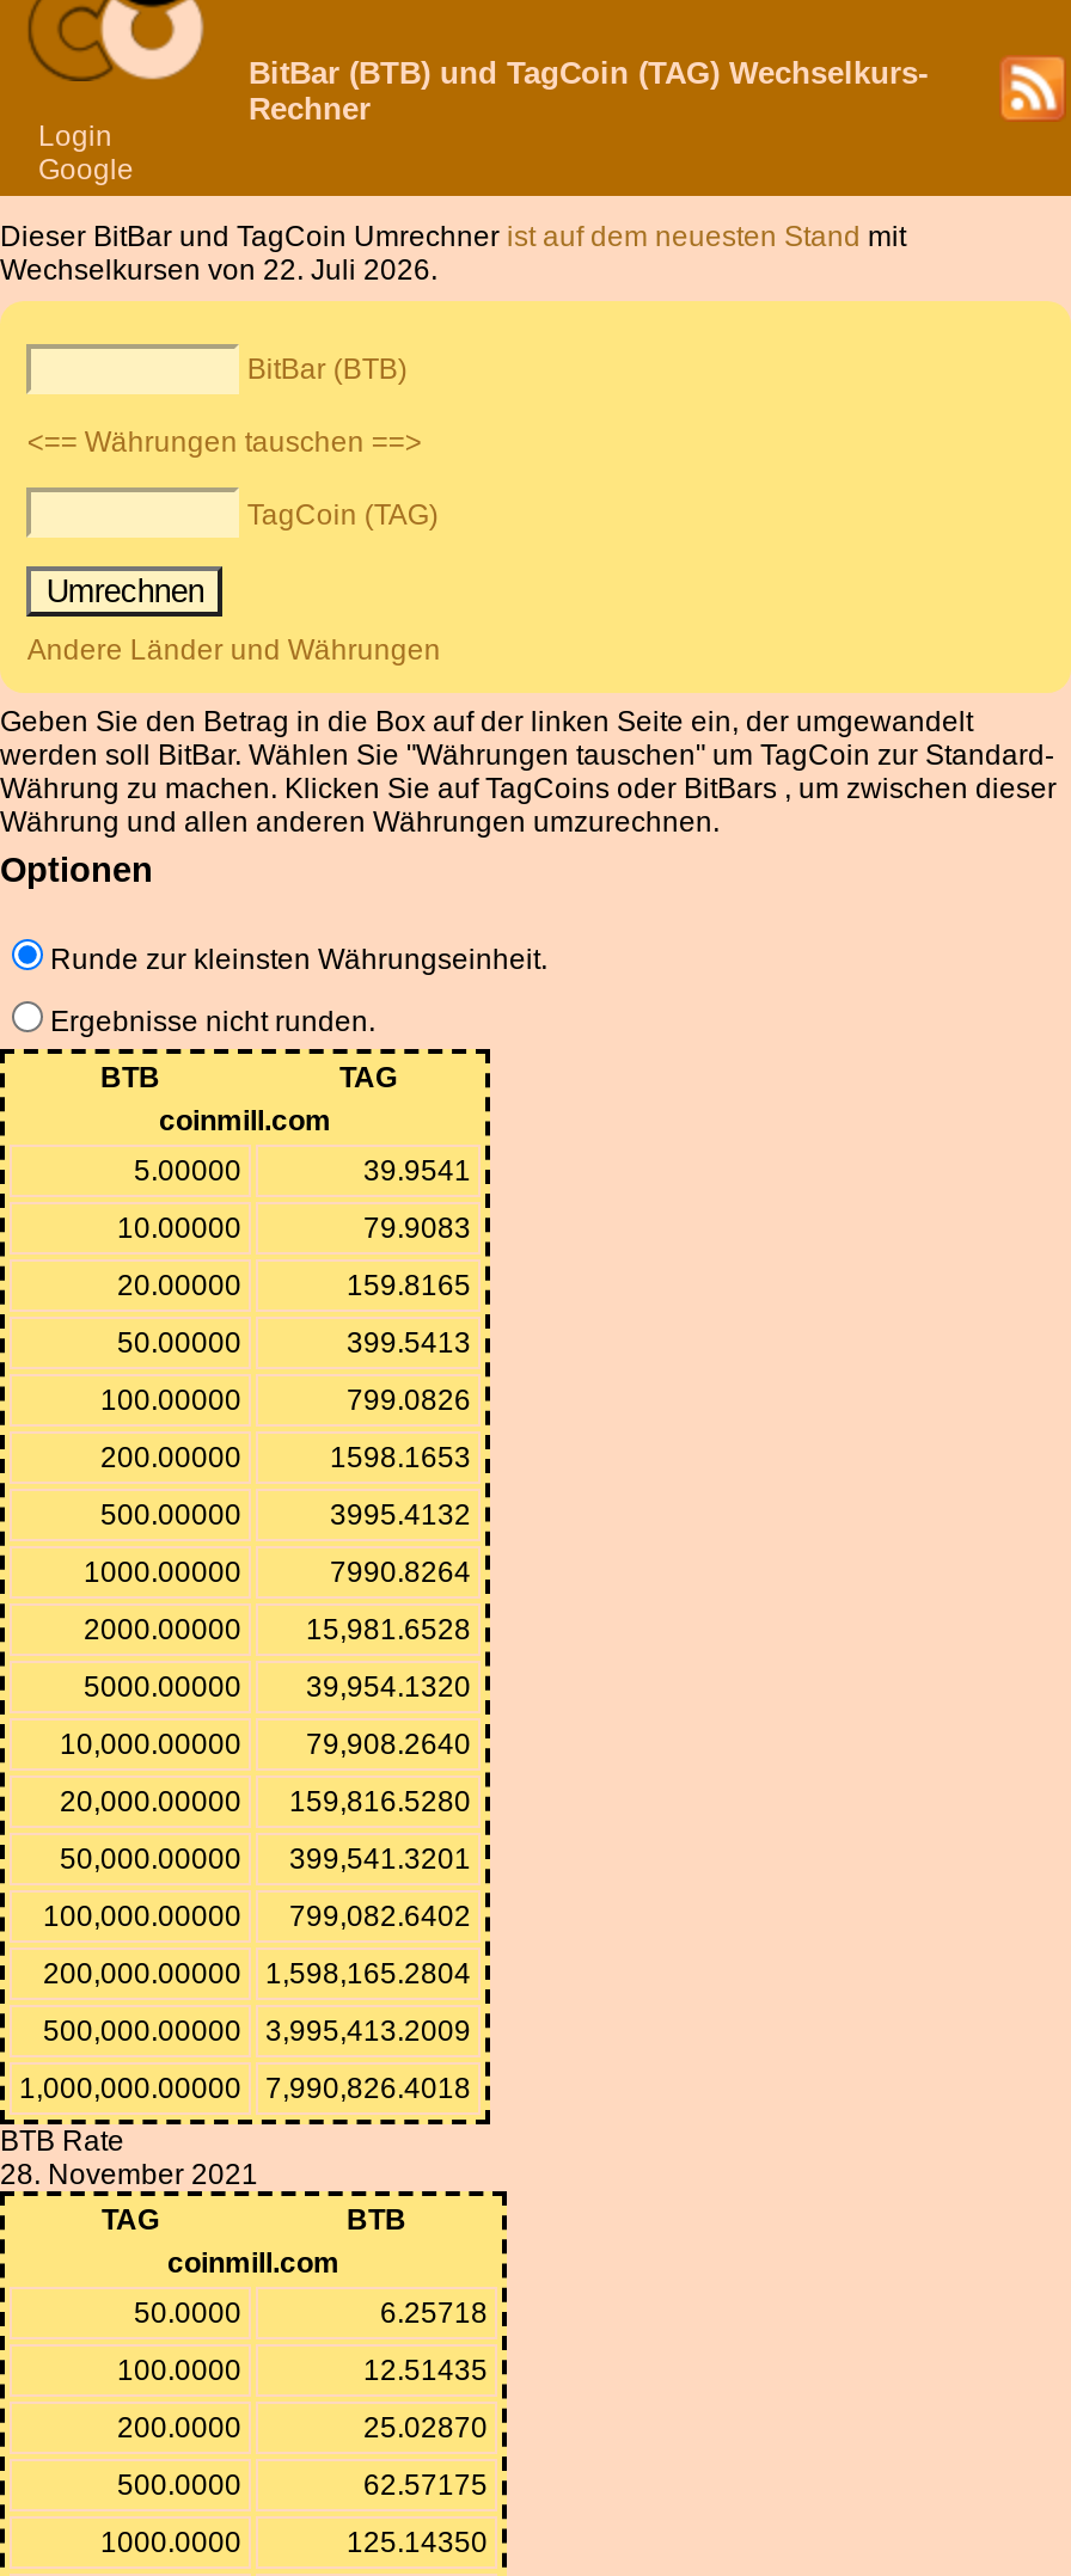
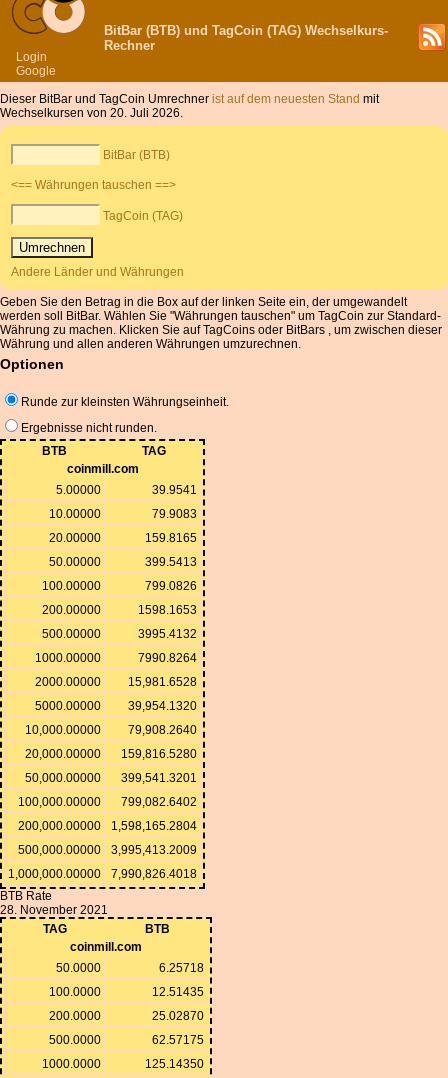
- Wechselkursen von 22. Juli 2026.
+ Wechselkursen von 20. Juli 2026.
